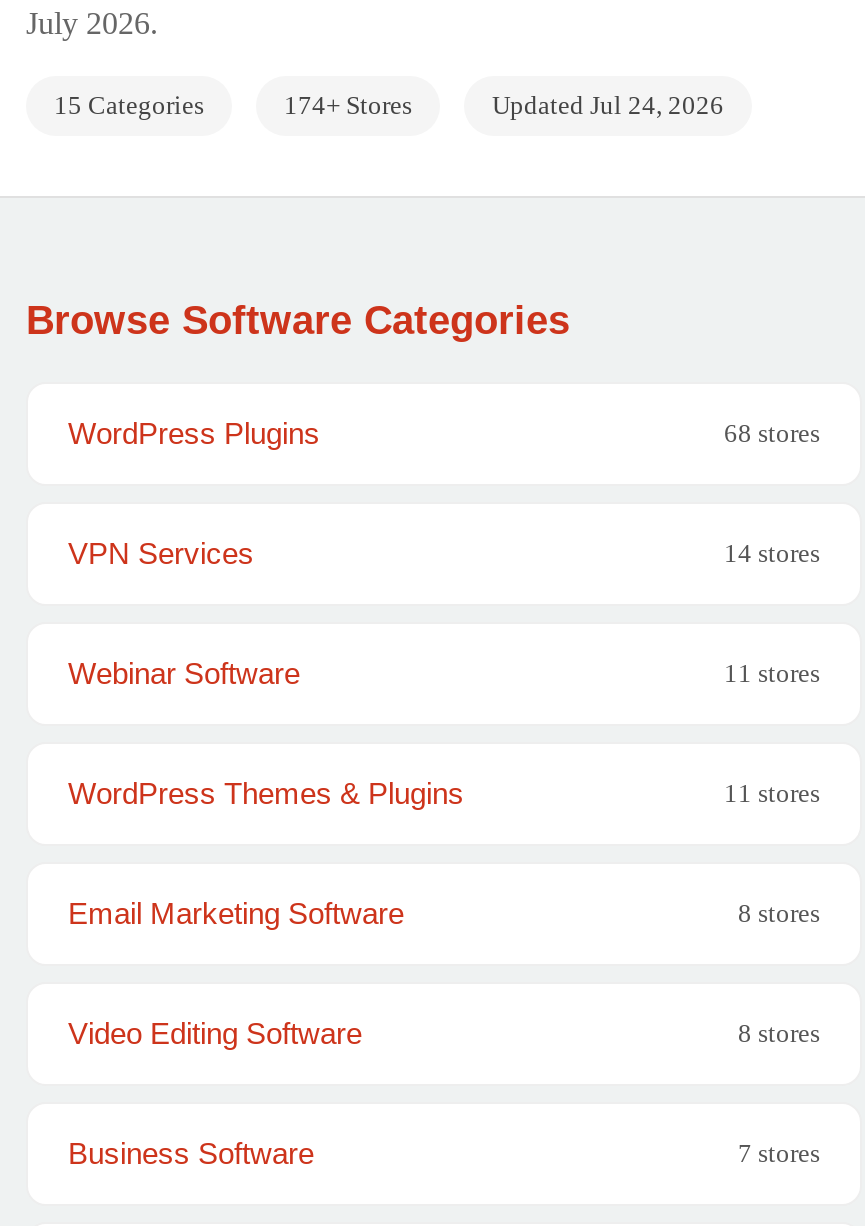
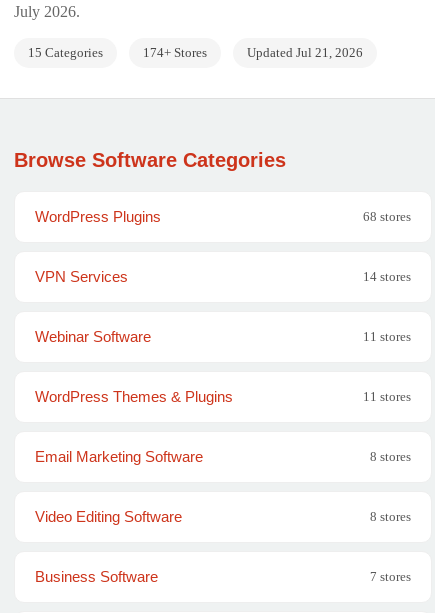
- Updated Jul 24, 2026
+ Updated Jul 21, 2026
